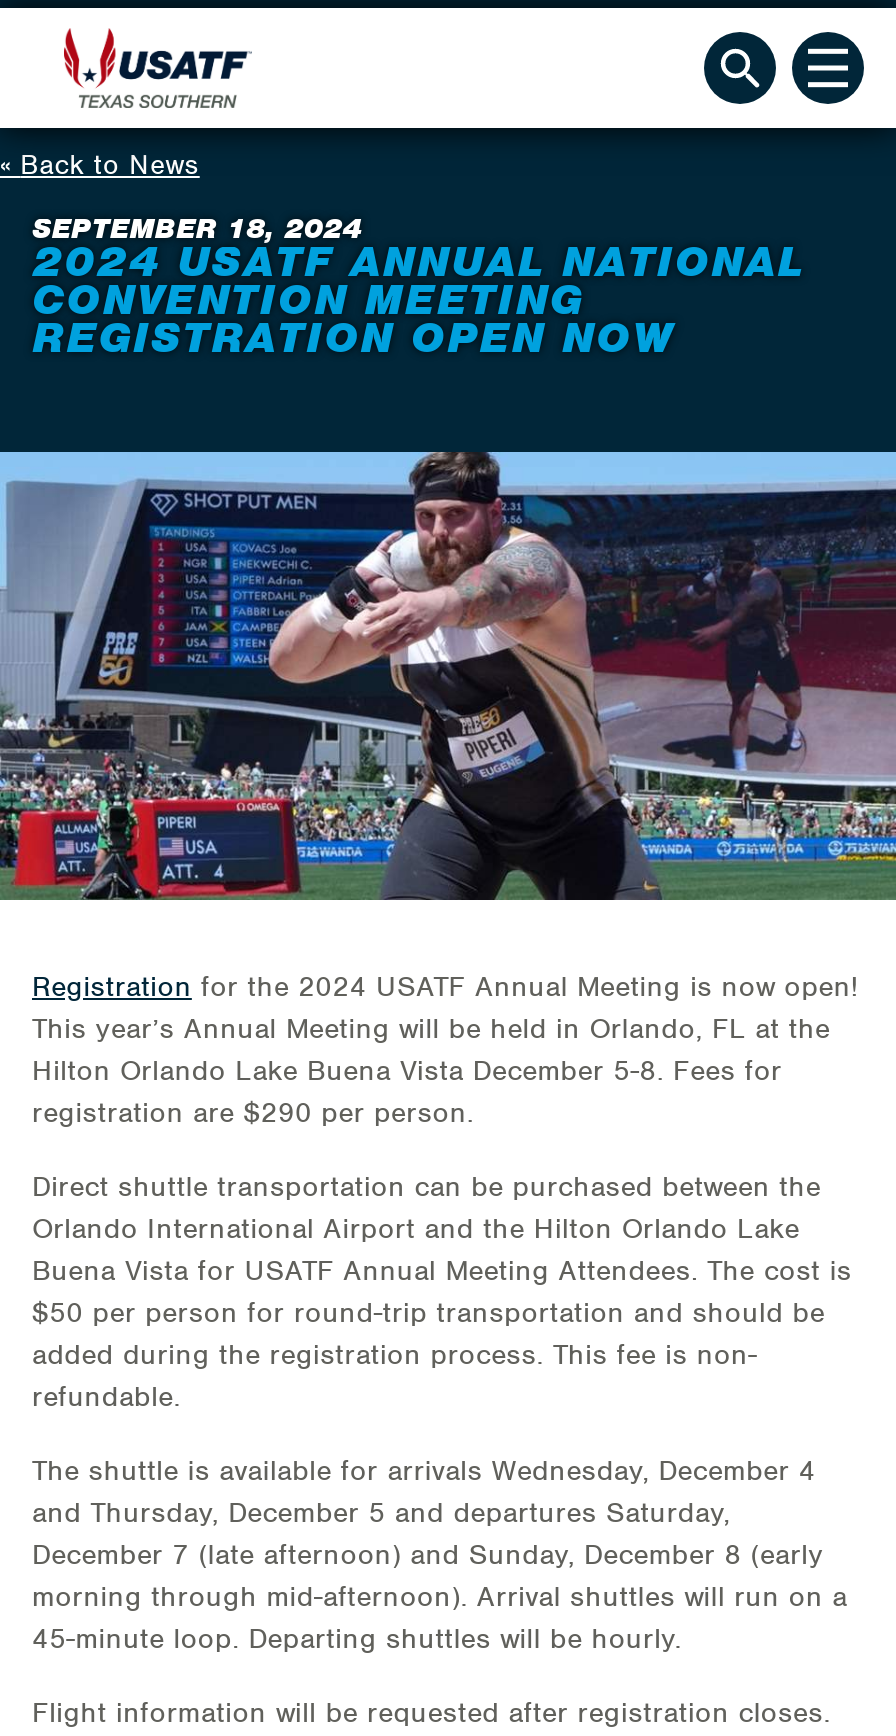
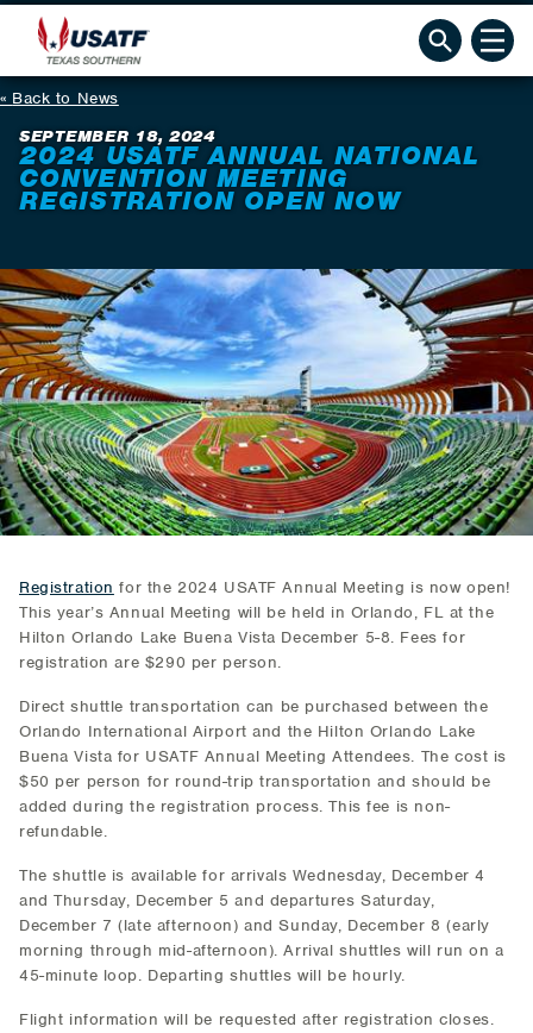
- [image]
+ [image]
